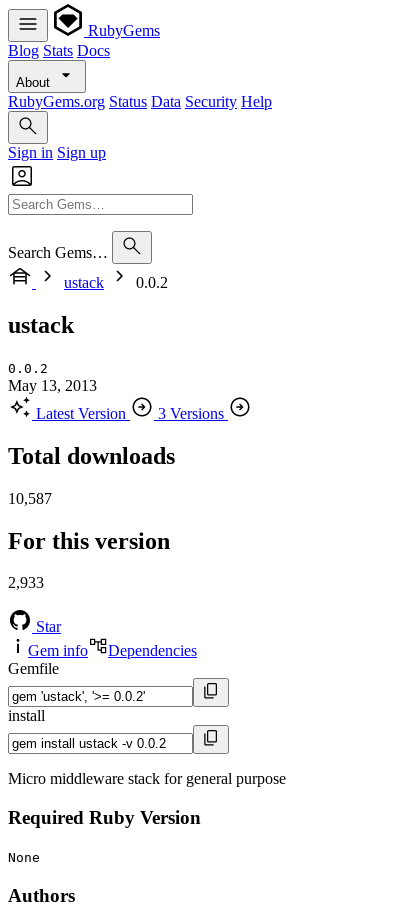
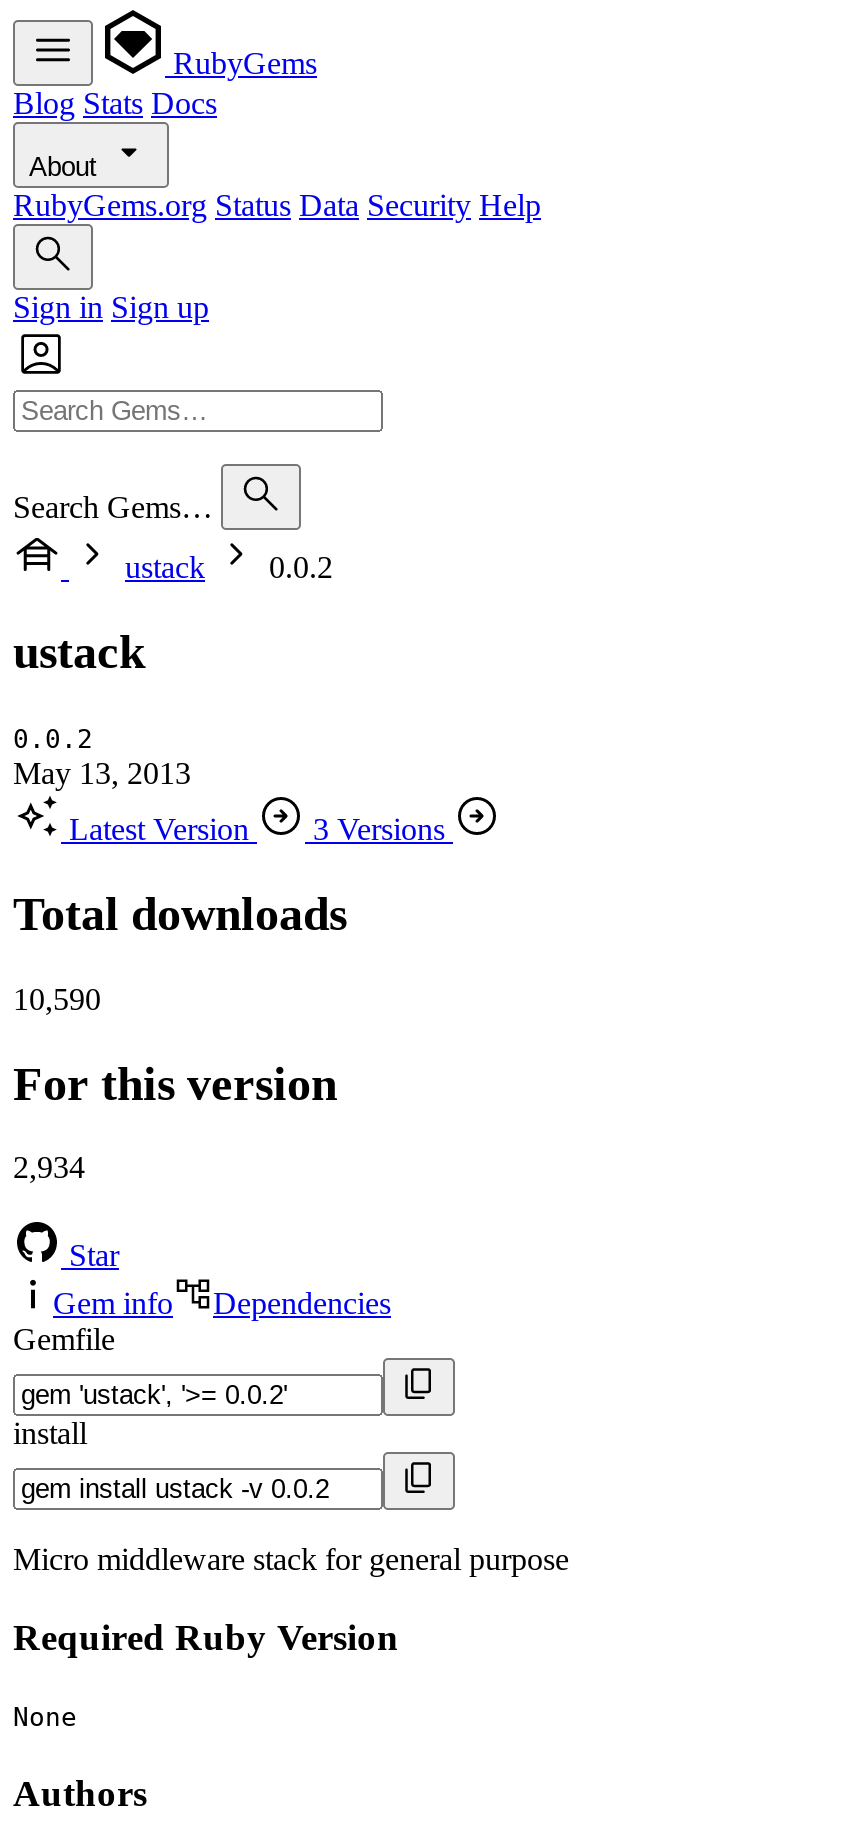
- 10,587
+ 10,590

- 2,933
+ 2,934
